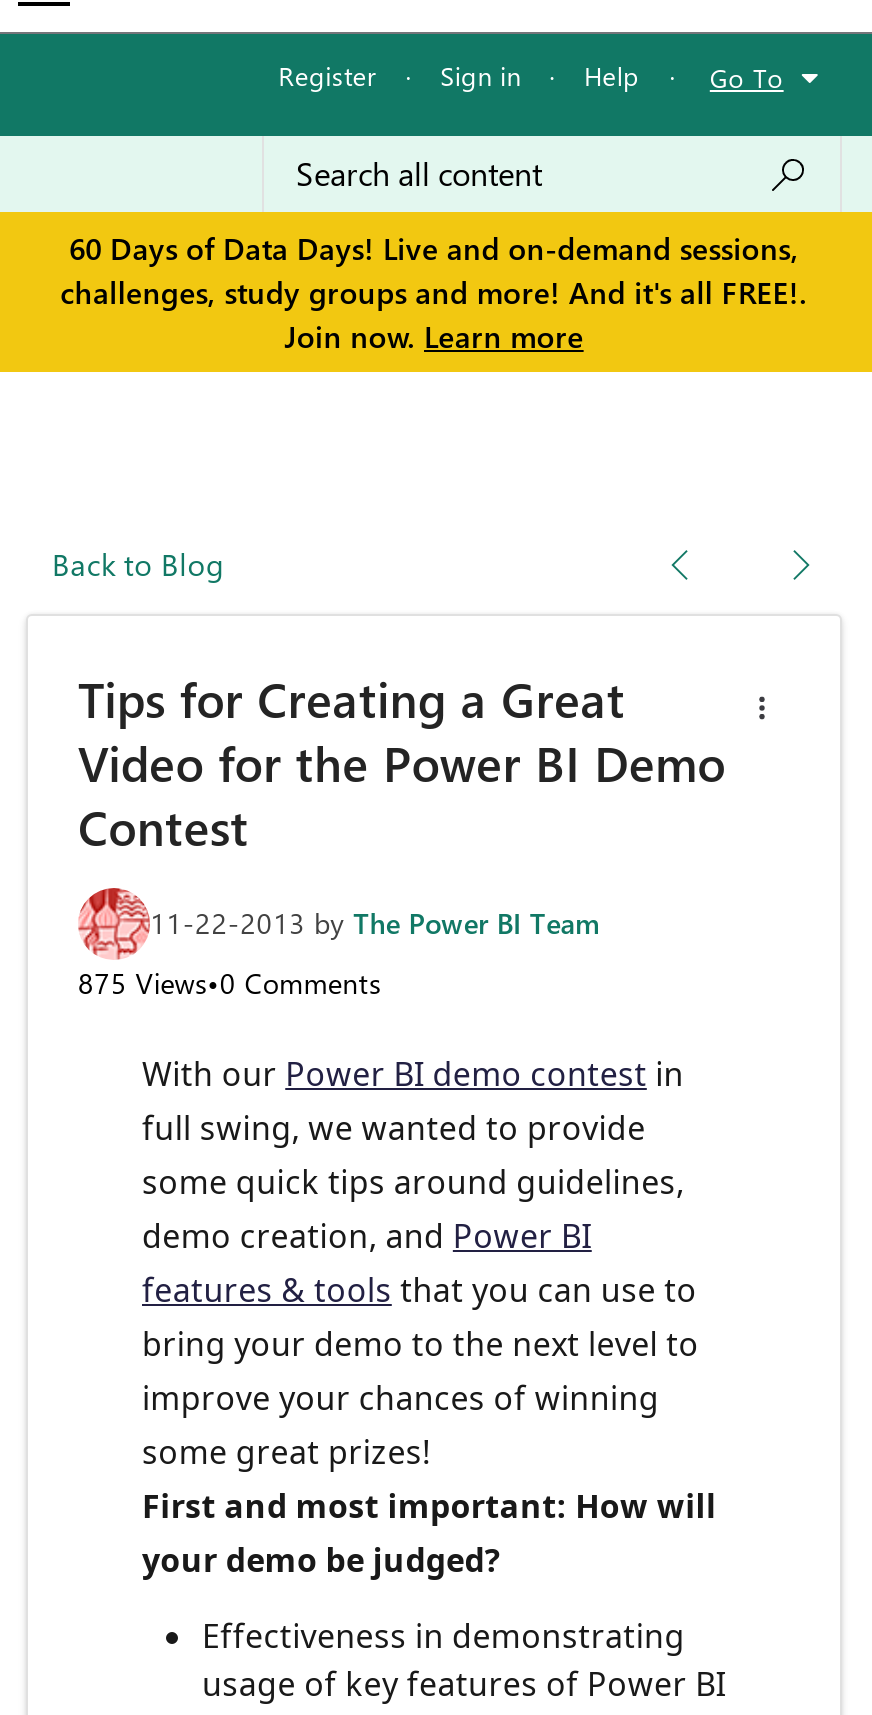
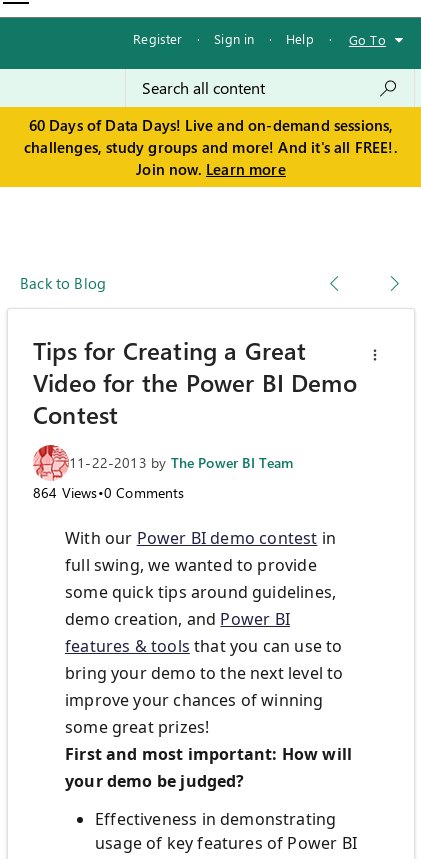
- 875 Views•0 Comments
+ 864 Views•0 Comments
